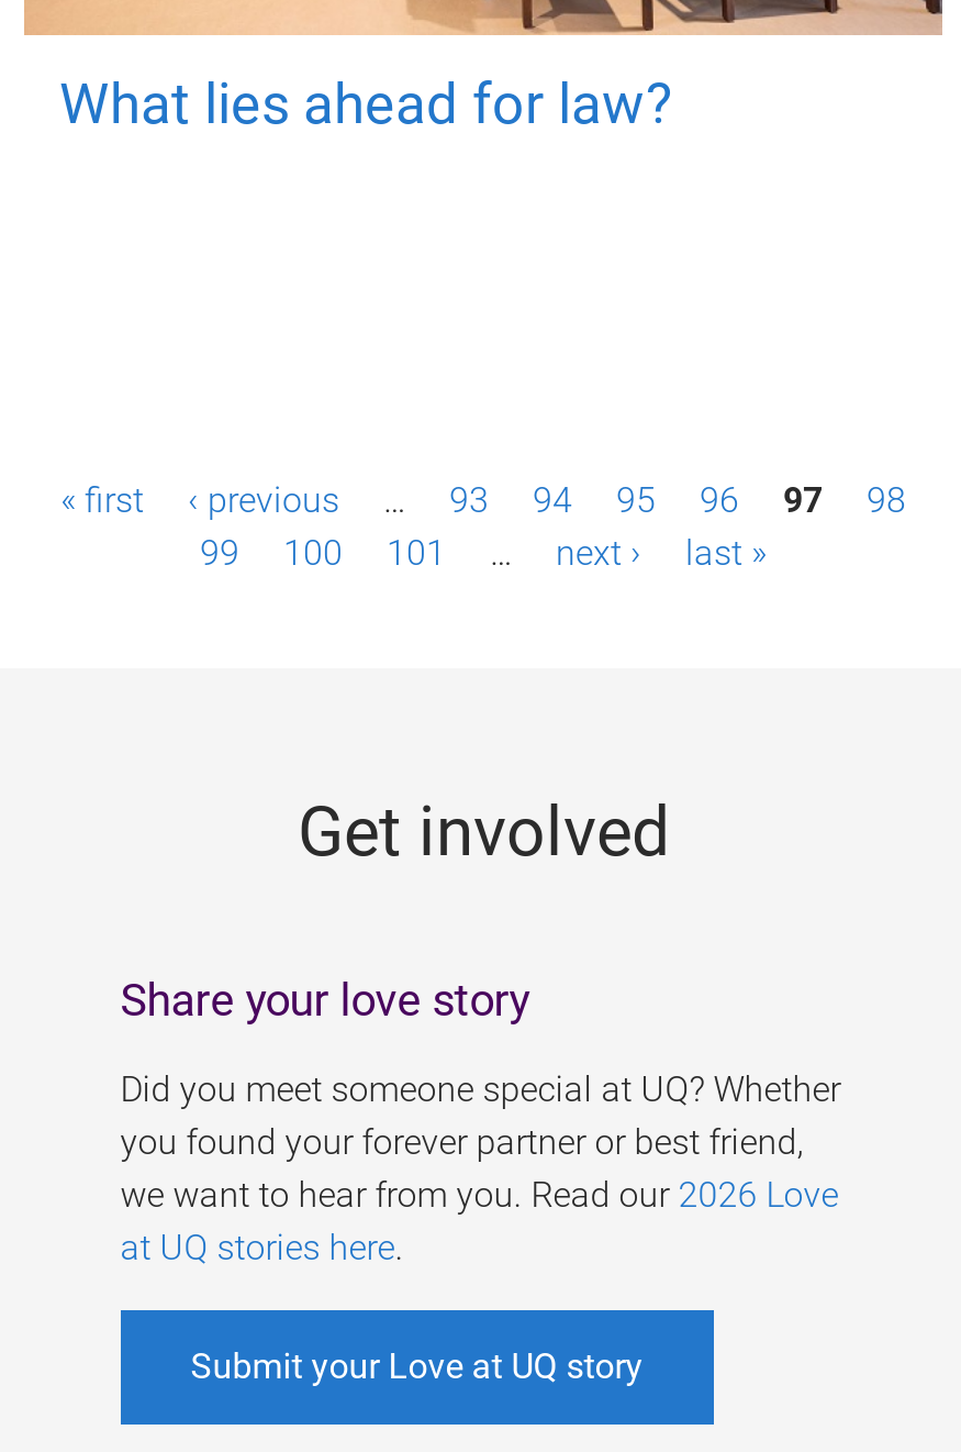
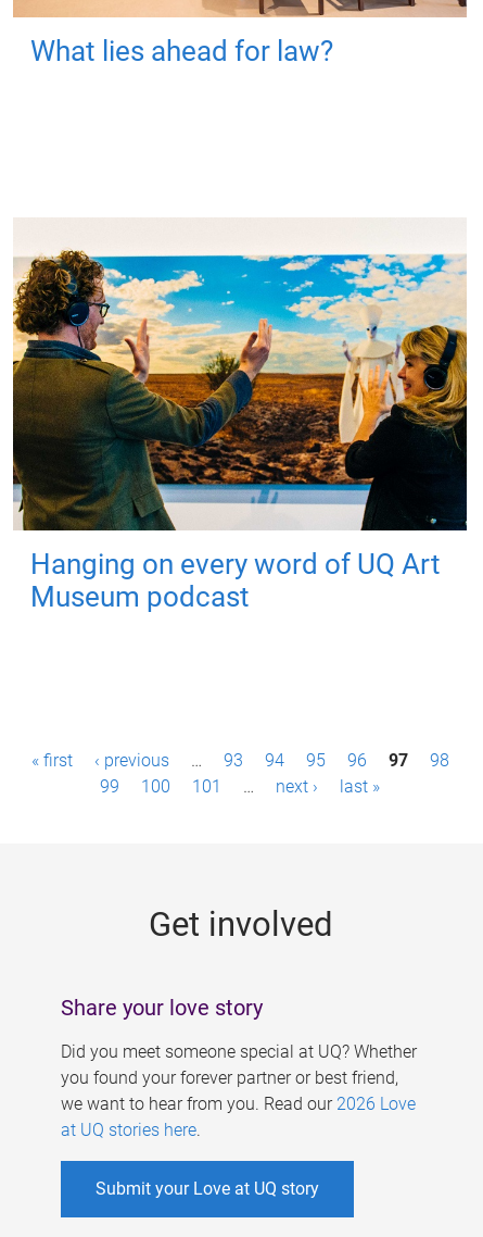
+ [image]
+ Hanging on every word of UQ Art
+ Museum podcast
